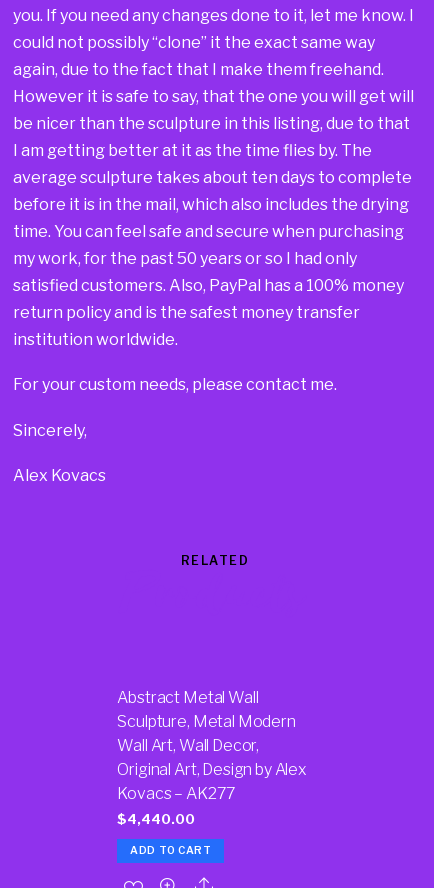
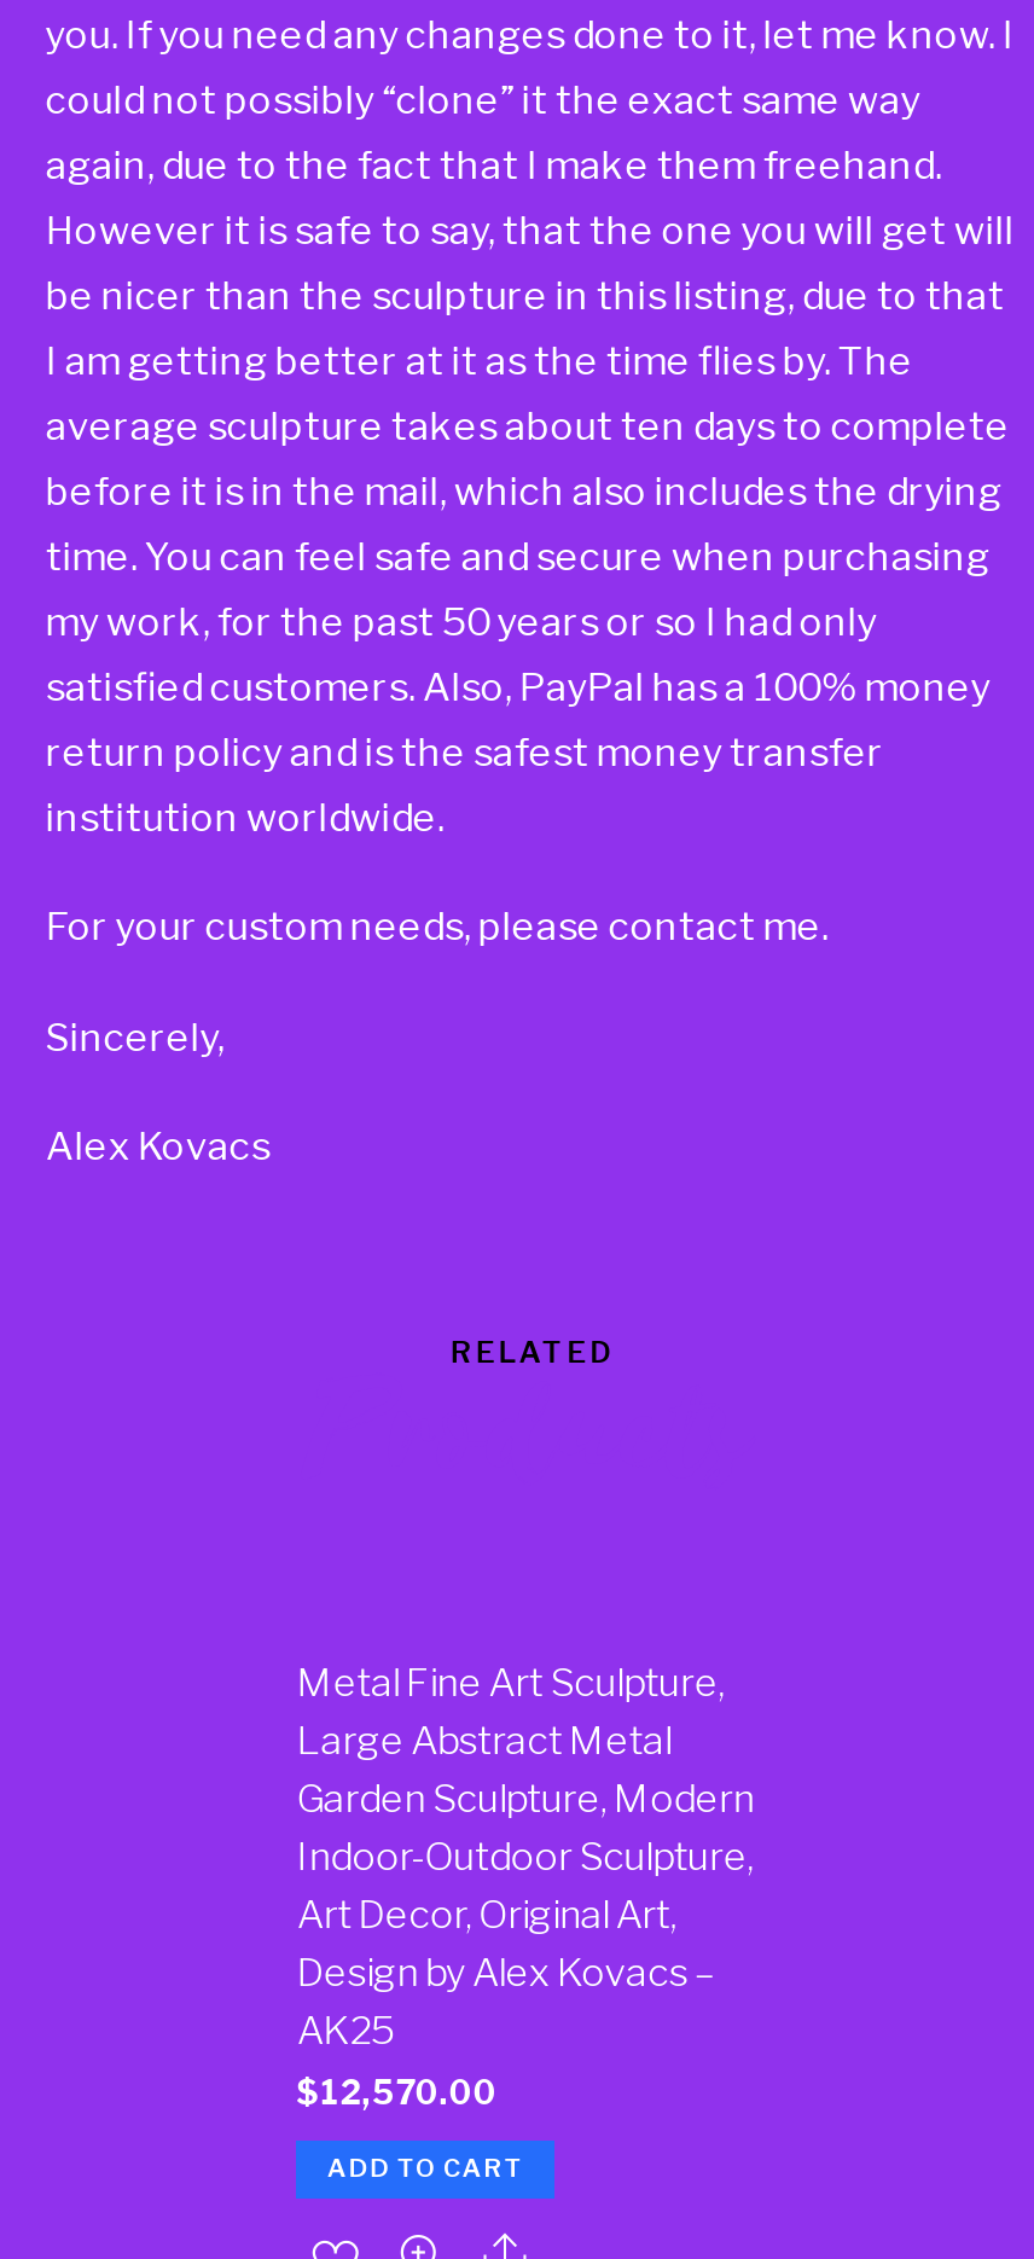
- Abstract Metal Wall
- Sculpture, Metal Modern
- Wall Art, Wall Decor,
- Original Art, Design by Alex
- Kovacs – AK277
+ Metal Fine Art Sculpture,
+ Large Abstract Metal
+ Garden Sculpture, Modern
+ Indoor-Outdoor Sculpture,
+ Art Decor, Original Art,
+ Design by Alex Kovacs –
+ AK25

- $4,440.00
+ $12,570.00
